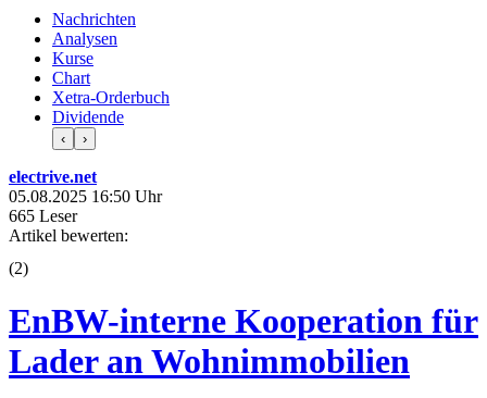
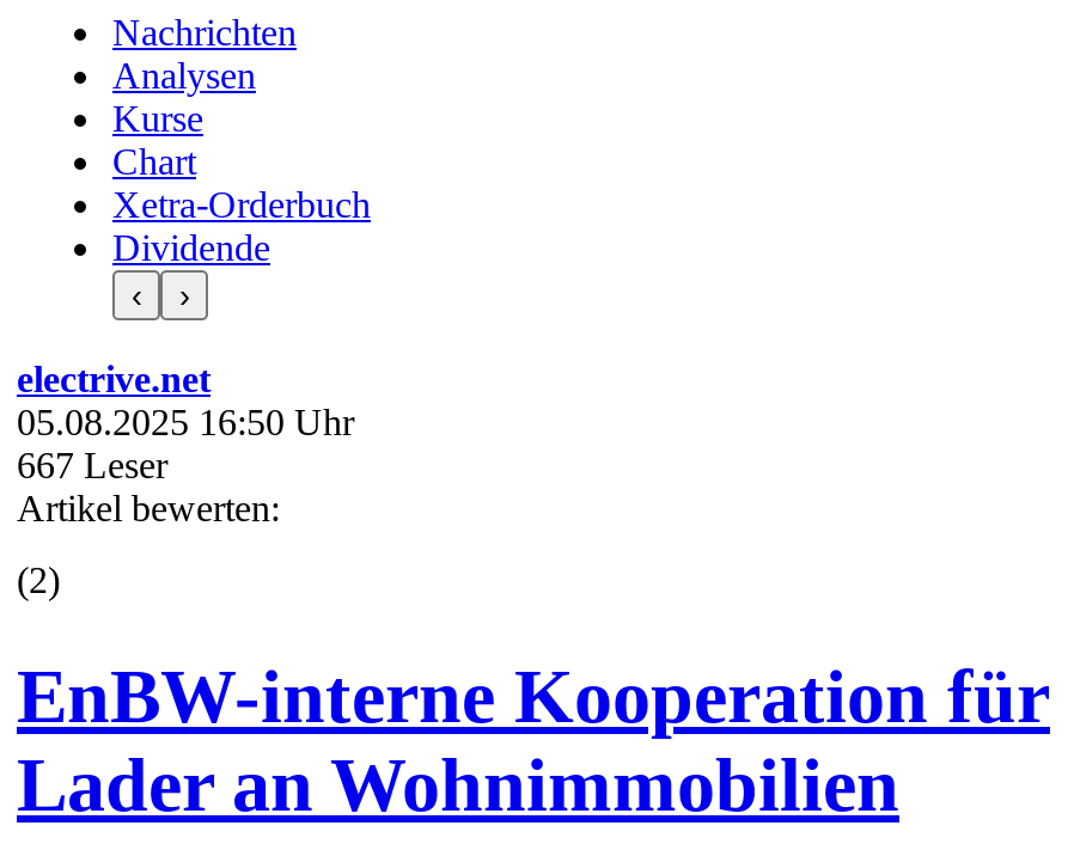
- 665 Leser
+ 667 Leser
